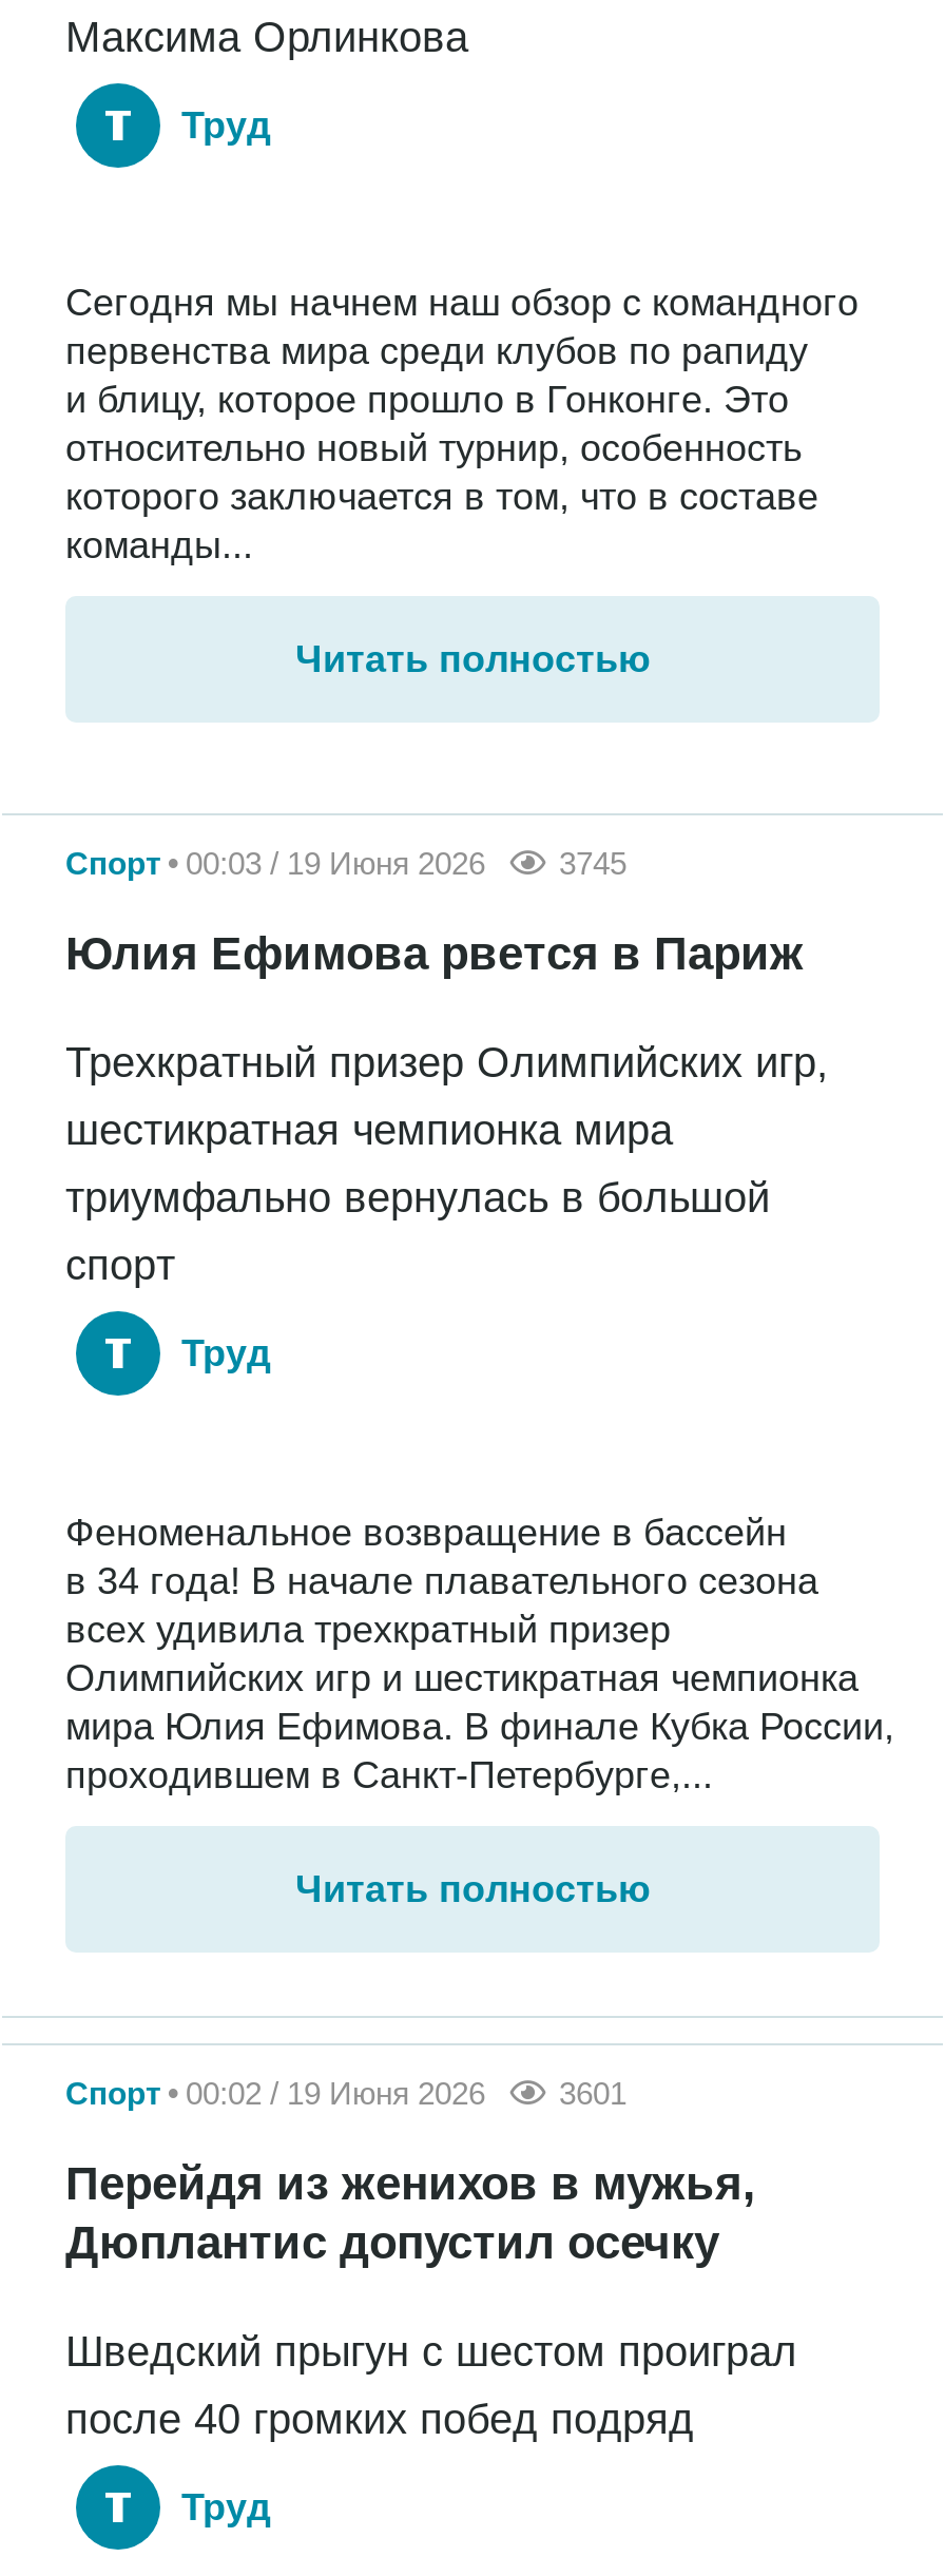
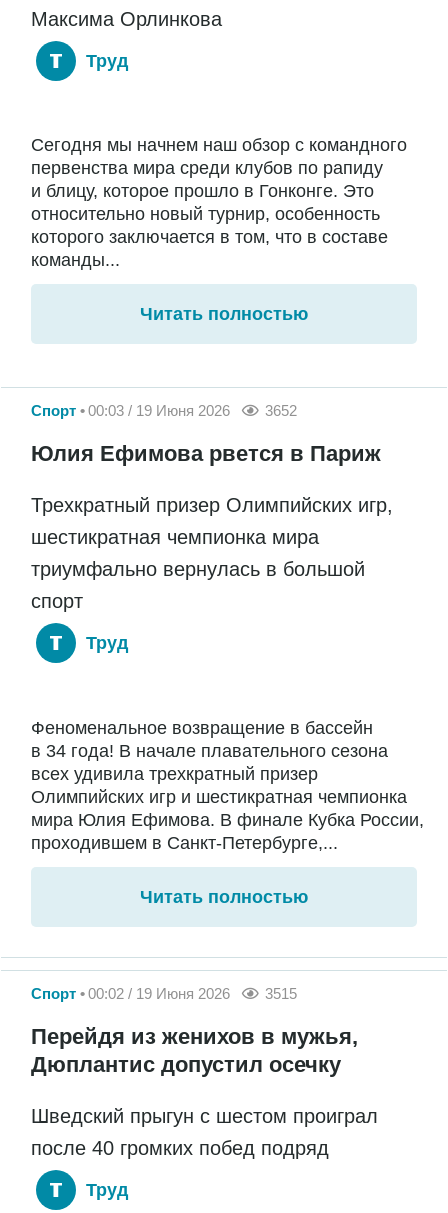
- 3745
+ 3652

- 3601
+ 3515
